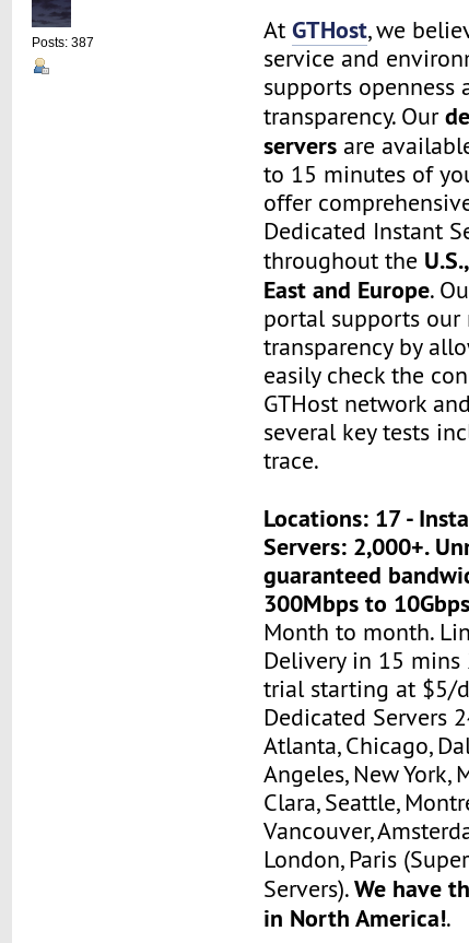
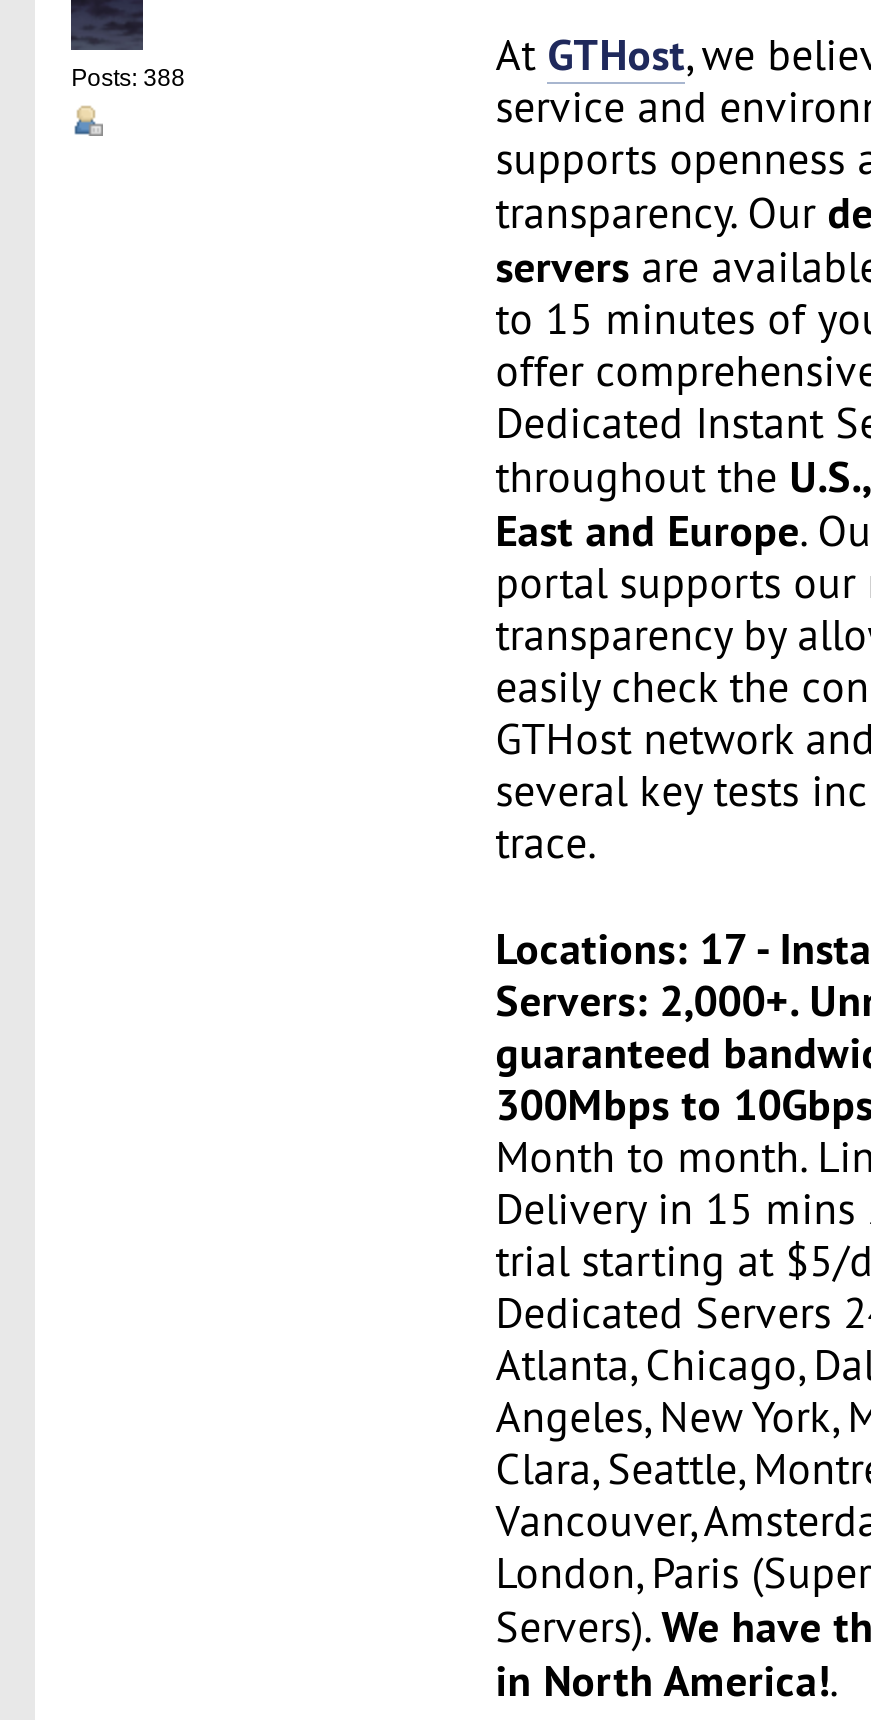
- Posts: 387
+ Posts: 388
